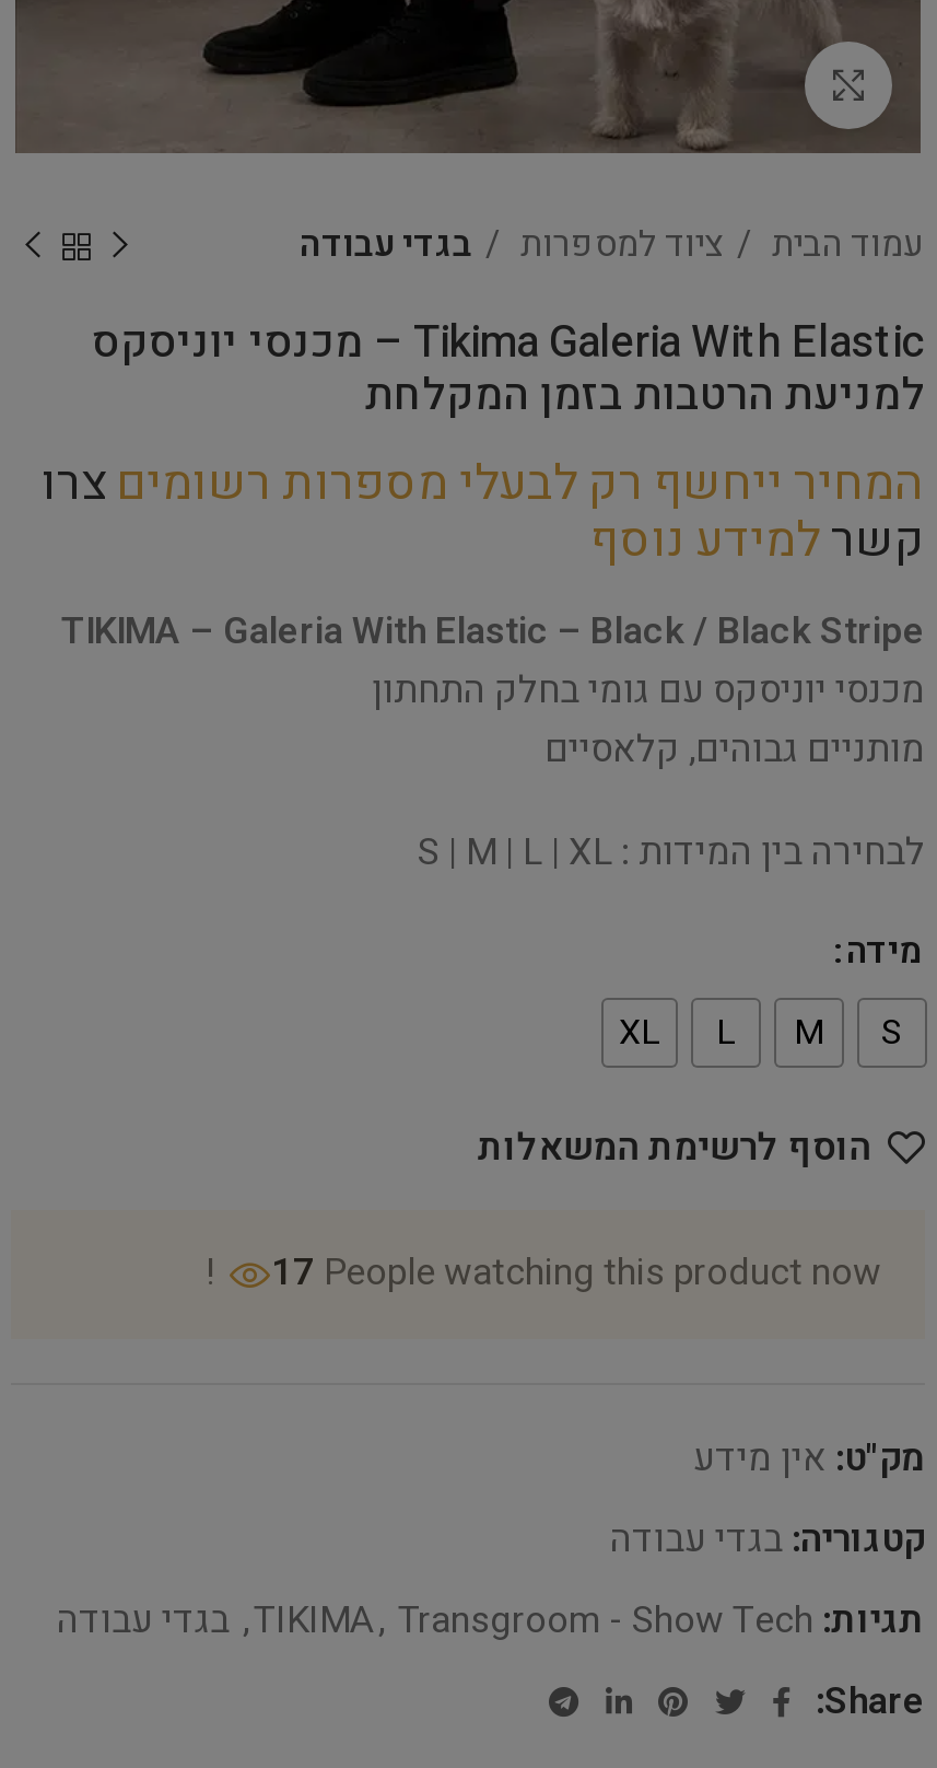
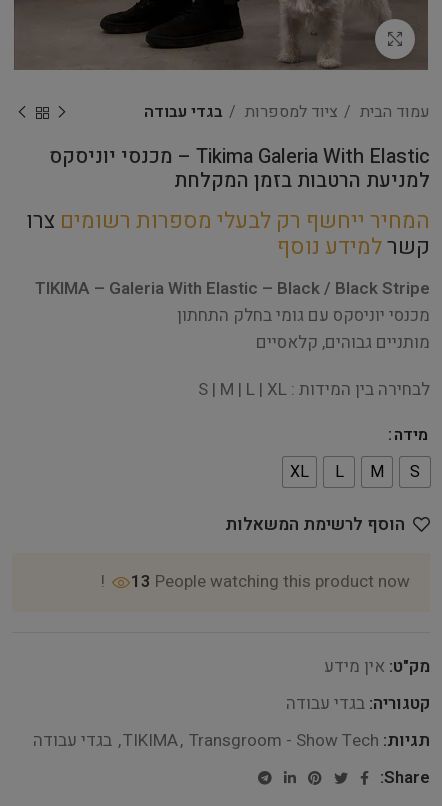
- 17 People watching this product now!
+ 13 People watching this product now!
